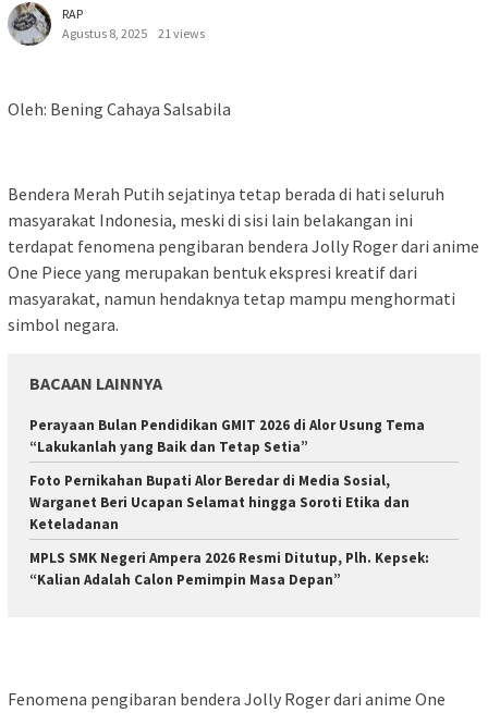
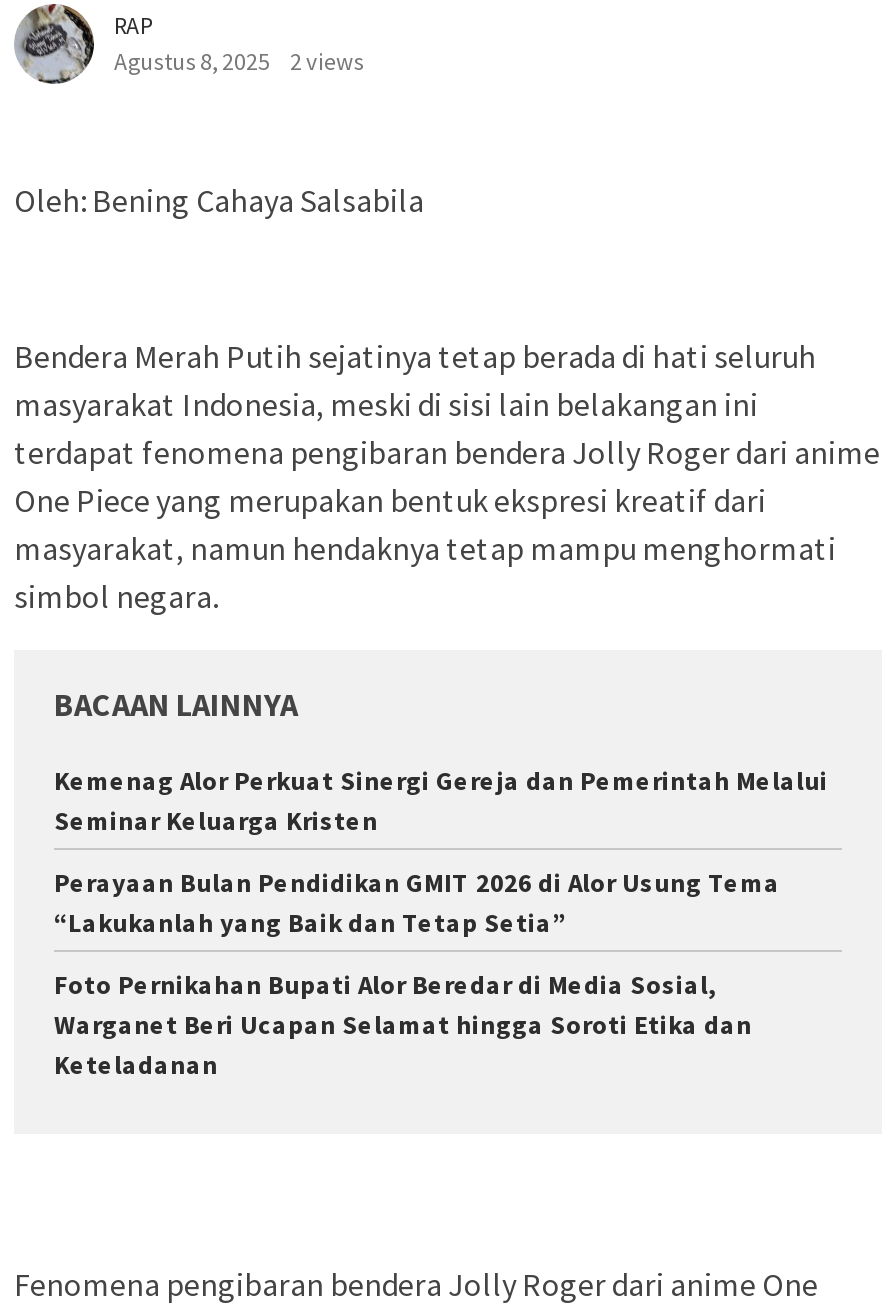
- Agustus 8, 2025 21 views
+ Agustus 8, 2025 2 views

+ Kemenag Alor Perkuat Sinergi Gereja dan Pemerintah Melalui
+ Seminar Keluarga Kristen

moved down: Perayaan Bulan Pendidikan GMIT 2026 di Alor Usung Tema | “Lakukanlah yang Baik dan Tetap Setia” | Foto Pernikahan Bupati Alor Beredar di Media Sosial, | Warganet Beri Ucapan Selamat hingga Soroti Etika dan | Keteladanan

- MPLS SMK Negeri Ampera 2026 Resmi Ditutup, Plh. Kepsek:
- “Kalian Adalah Calon Pemimpin Masa Depan”
